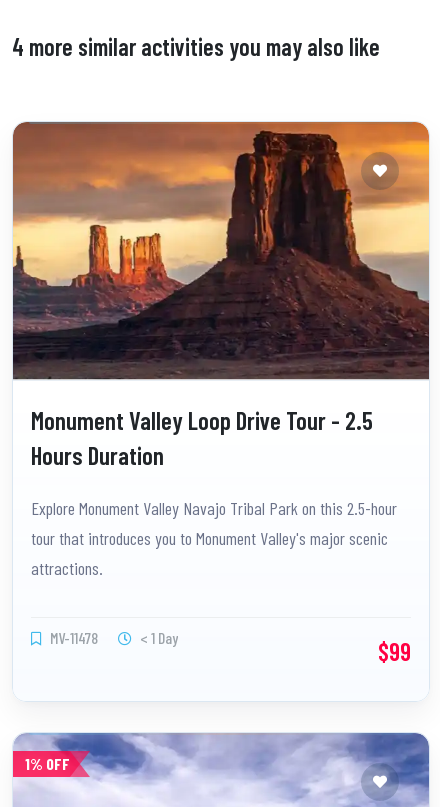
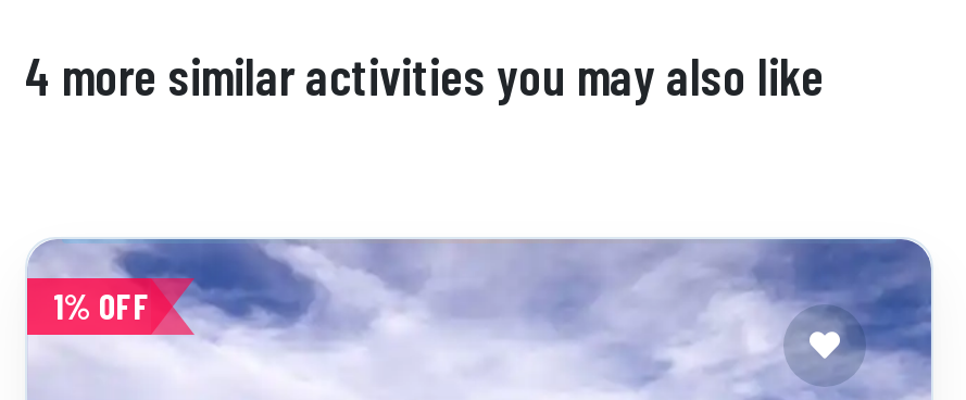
- [image]
- Monument Valley Loop Drive Tour - 2.5
- Hours Duration
- Explore Monument Valley Navajo Tribal Park on this 2.5-hour
- tour that introduces you to Monument Valley's major scenic
- attractions.
- MV-11478
- < 1 Day
- $99
